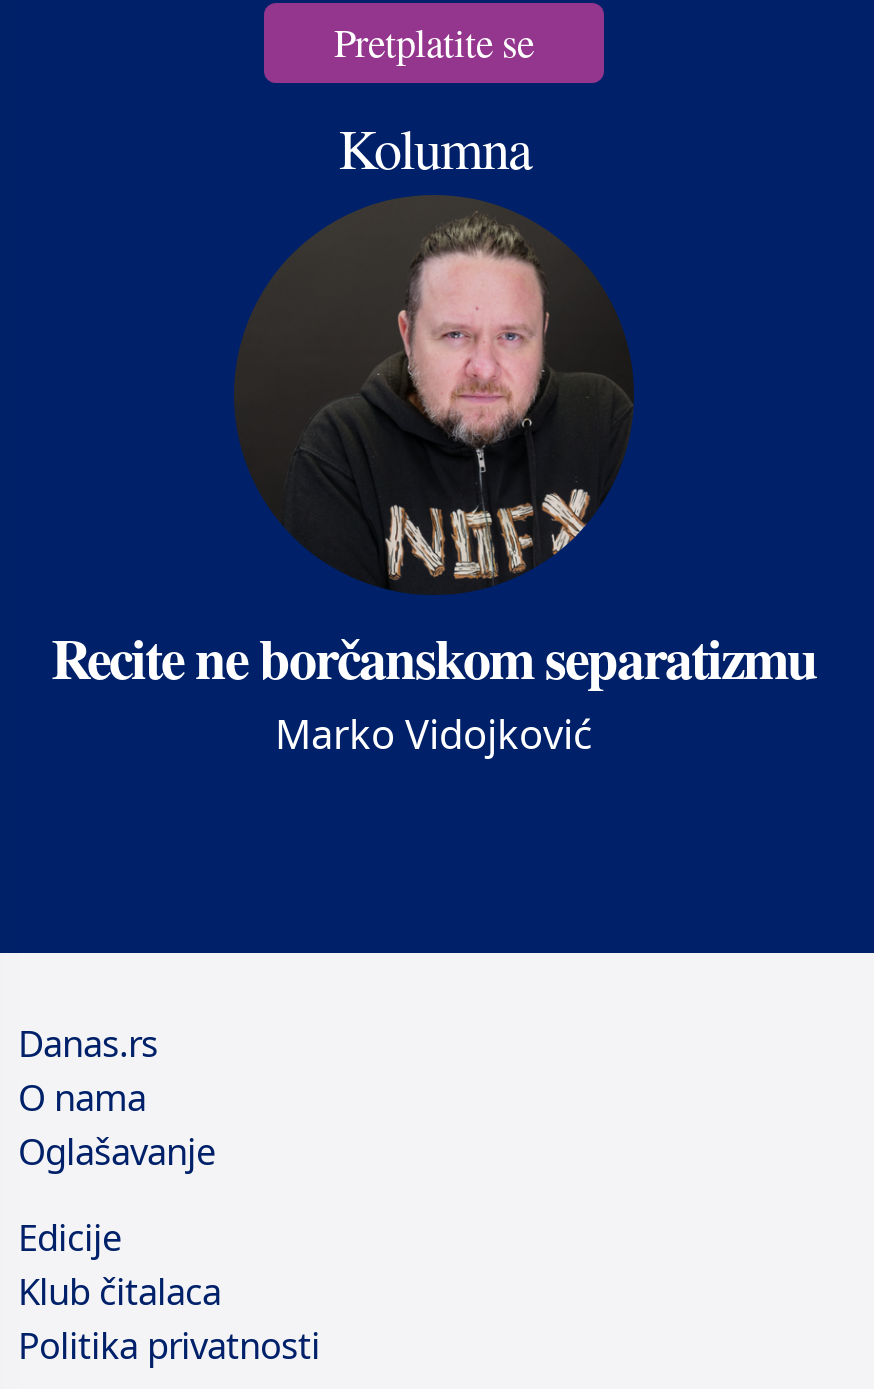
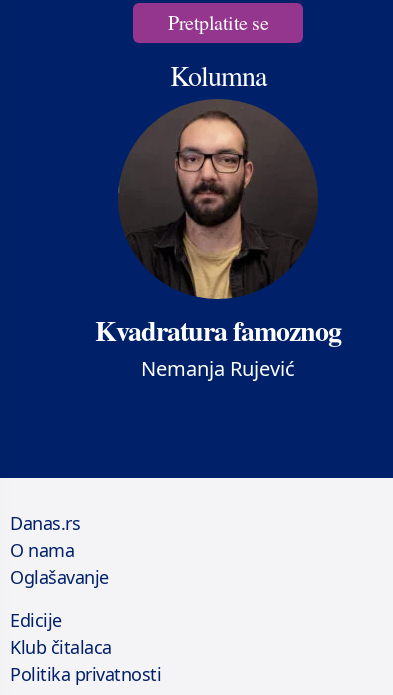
- [image]
- Recite ne borčanskom separatizmu
- Marko Vidojković
+ [image]
+ Kvadratura famoznog
+ Nemanja Rujević
